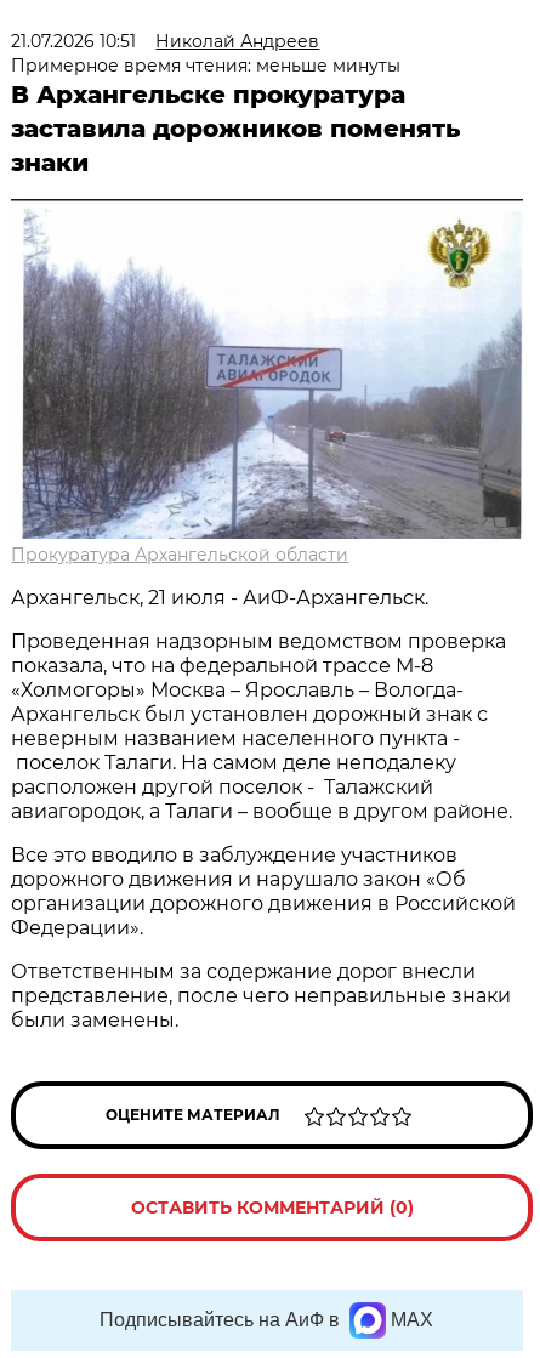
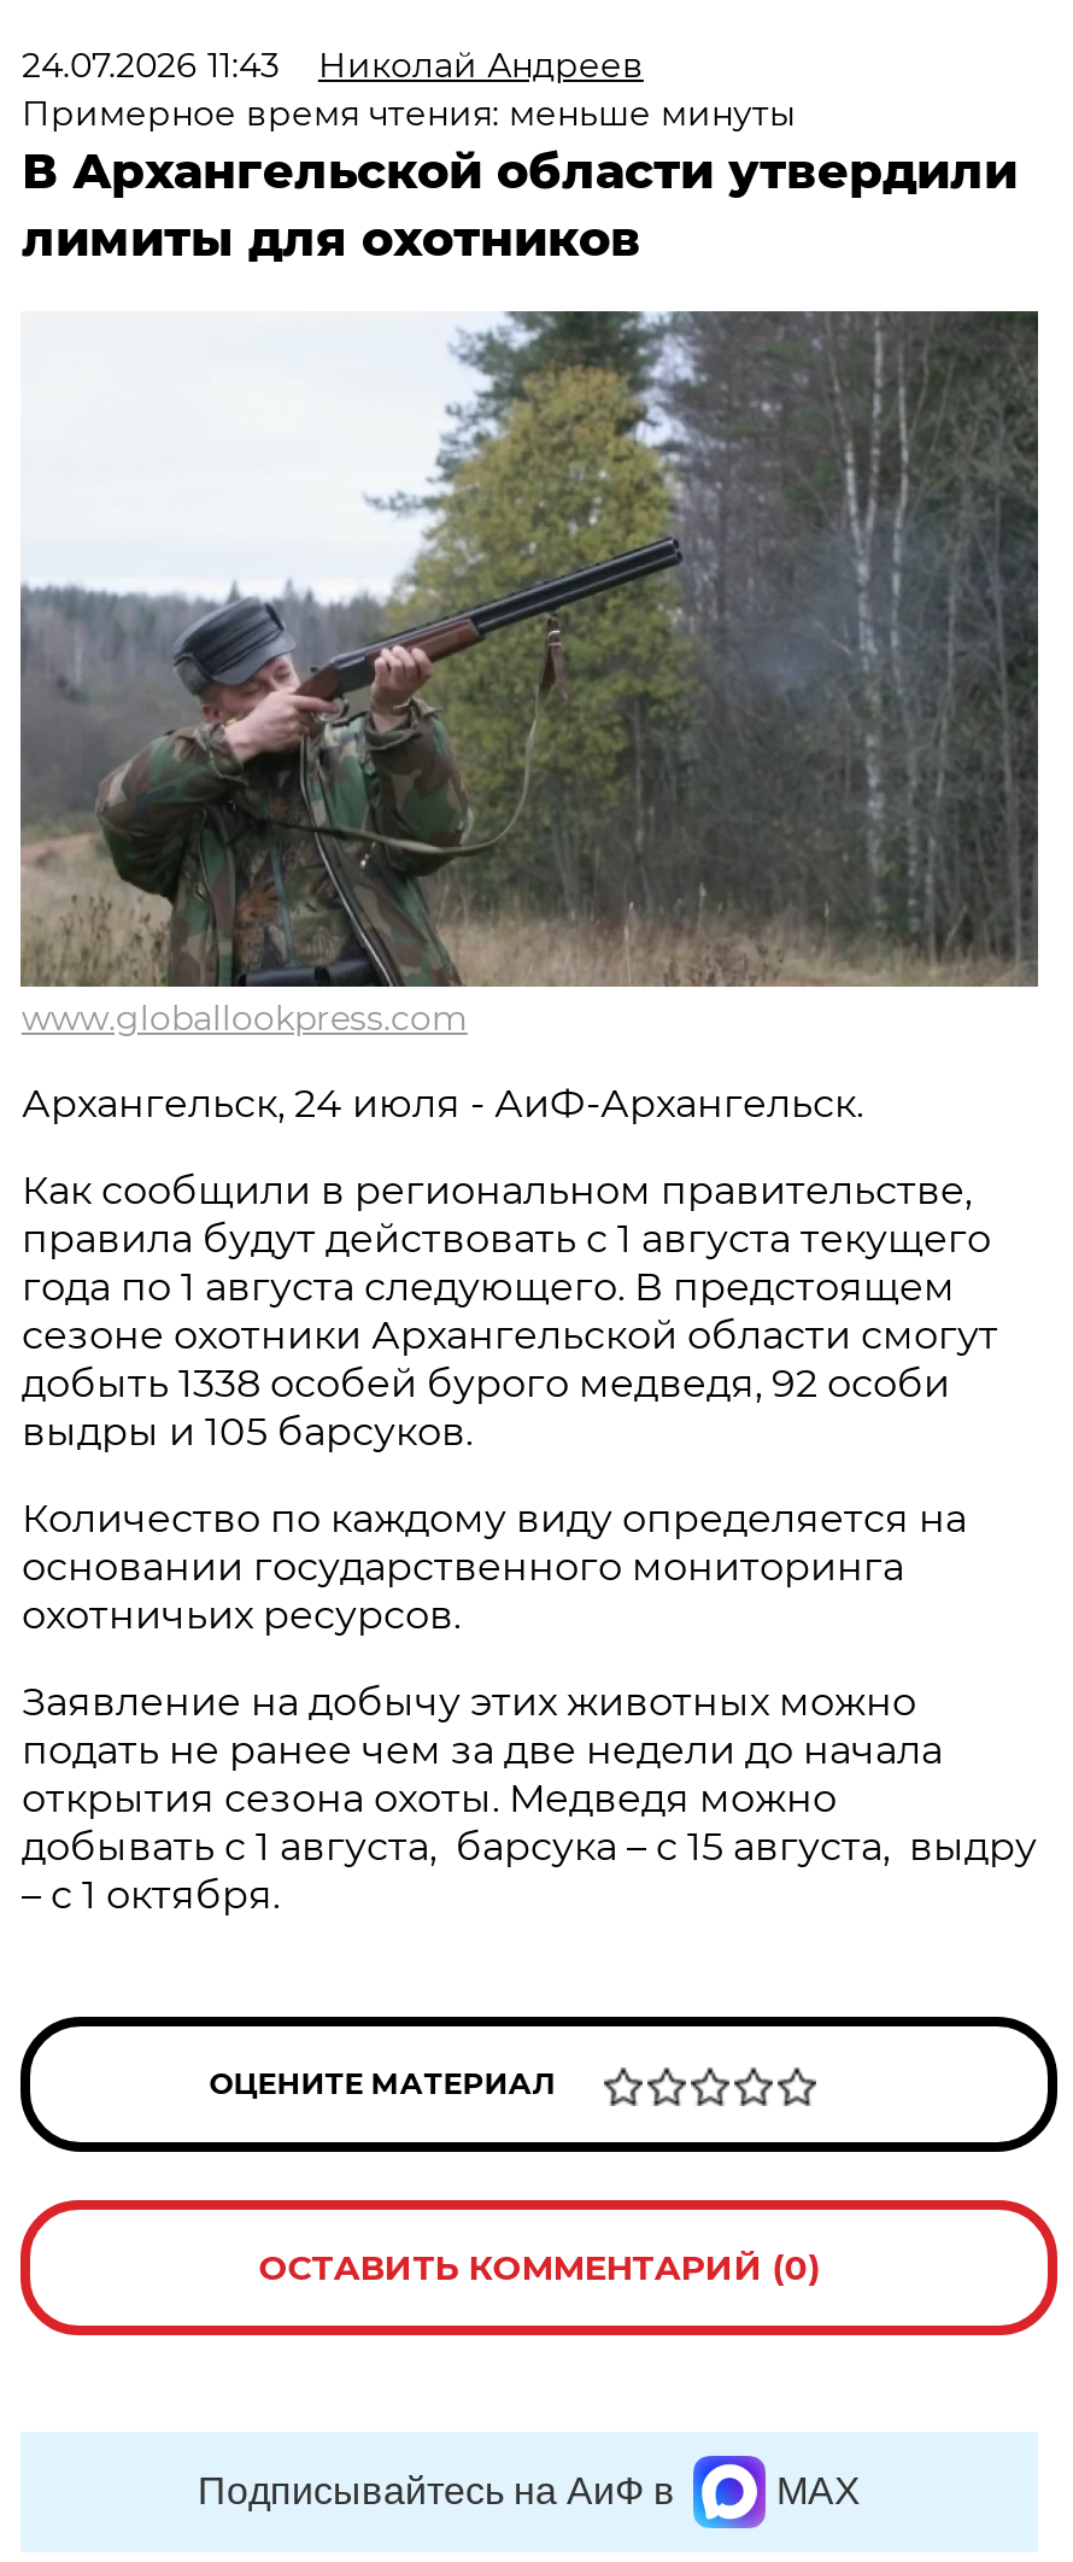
- 21.07.2026 10:51 Николай Андреев
+ 24.07.2026 11:43 Николай Андреев

- В Архангельске прокуратура
- заставила дорожников поменять
- знаки
+ В Архангельской области утвердили
+ лимиты для охотников

- [image]
- Прокуратура Архангельской области
+ [image]
+ www.globallookpress.com

- Архангельск, 21 июля - АиФ-Архангельск.
+ Архангельск, 24 июля - АиФ-Архангельск.

- Проведенная надзорным ведомством проверка
- показала, что на федеральной трассе М-8
- «Холмогоры» Москва – Ярославль – Вологда-
- Архангельск был установлен дорожный знак с
- неверным названием населенного пункта -
- поселок Талаги. На самом деле неподалеку
- расположен другой поселок - Талажский
- авиагородок, а Талаги – вообще в другом районе.
+ Как сообщили в региональном правительстве,
+ правила будут действовать с 1 августа текущего
+ года по 1 августа следующего. В предстоящем
+ сезоне охотники Архангельской области смогут
+ добыть 1338 особей бурого медведя, 92 особи
+ выдры и 105 барсуков.

- Все это вводило в заблуждение участников
- дорожного движения и нарушало закон «Об
- организации дорожного движения в Российской
- Федерации».
+ Количество по каждому виду определяется на
+ основании государственного мониторинга
+ охотничьих ресурсов.

- Ответственным за содержание дорог внесли
- представление, после чего неправильные знаки
- были заменены.
+ Заявление на добычу этих животных можно
+ подать не ранее чем за две недели до начала
+ открытия сезона охоты. Медведя можно
+ добывать с 1 августа, барсука – с 15 августа, выдру
+ – с 1 октября.
